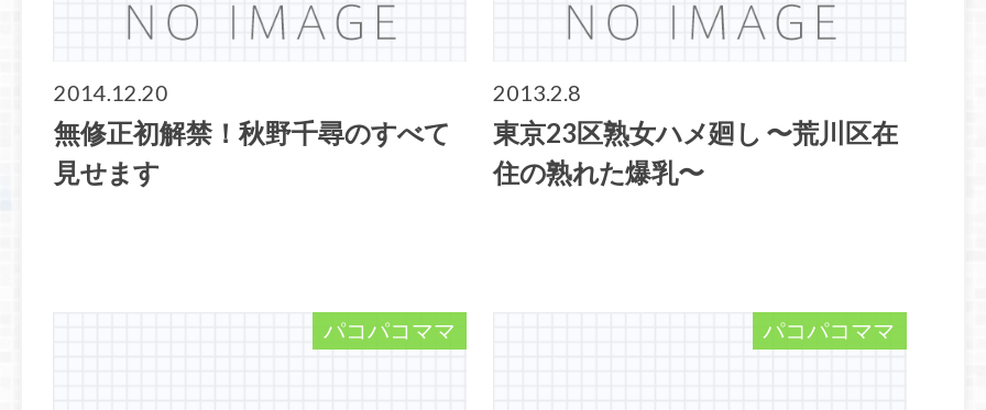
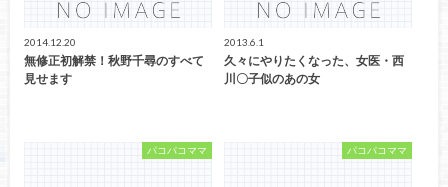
- 2013.2.8
- 東京23区熟女ハメ廻し 〜荒川区在
- 住の熟れた爆乳〜
+ 2013.6.1
+ 久々にやりたくなった、女医・西
+ 川〇子似のあの女
